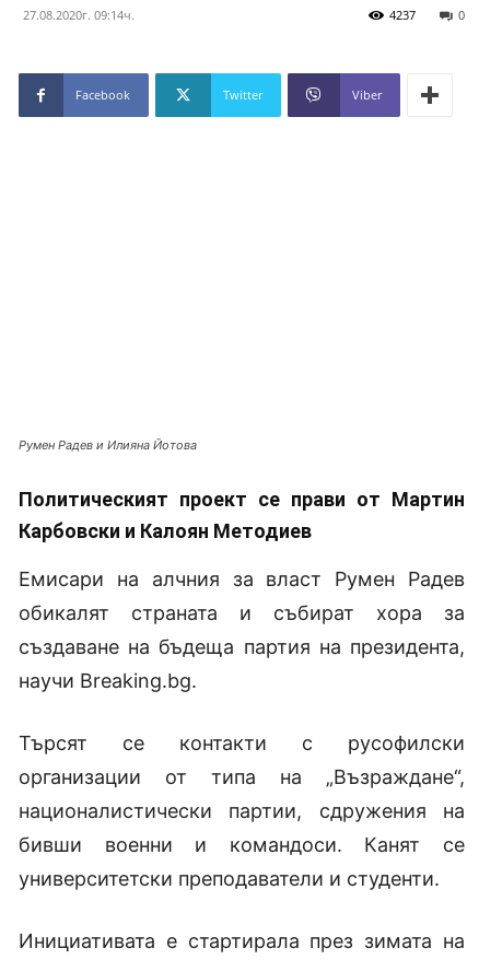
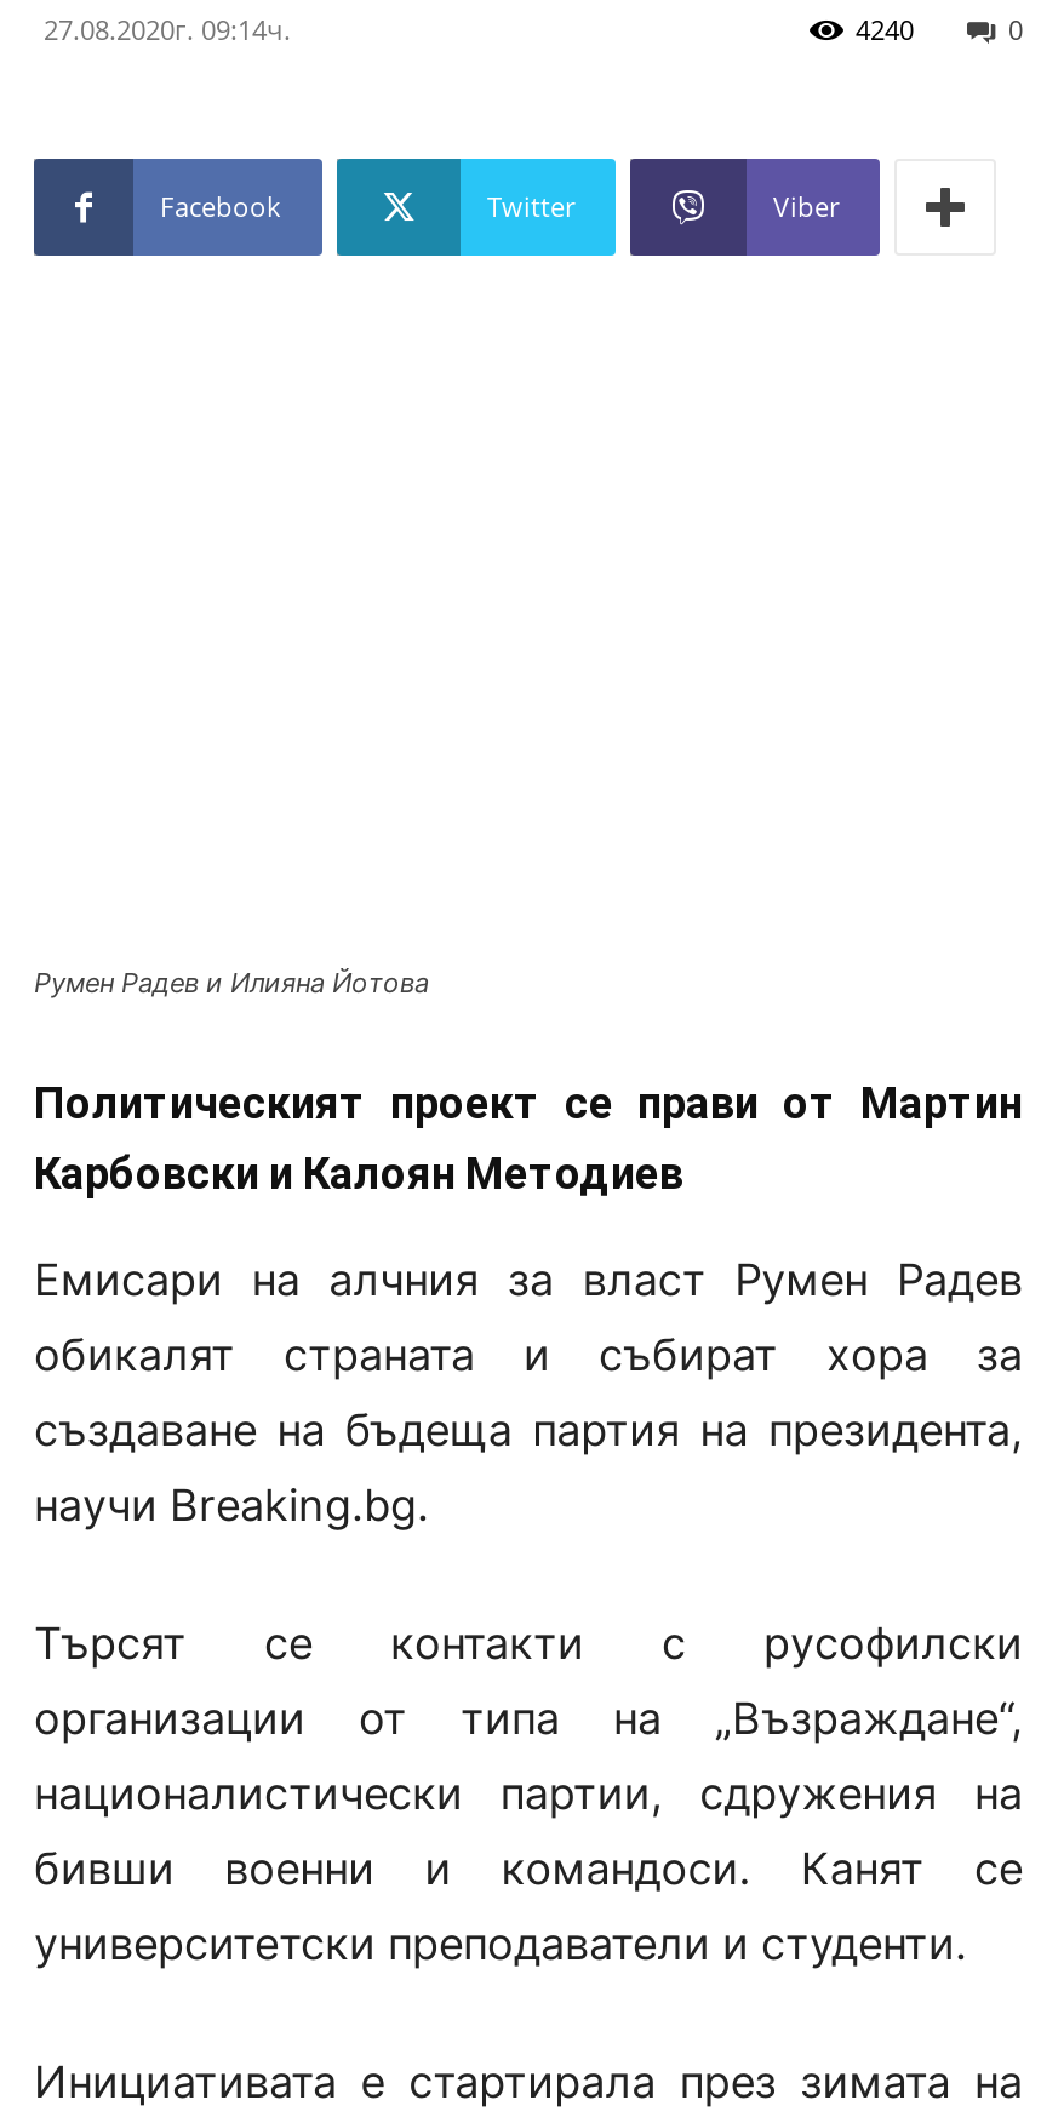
- 4237
+ 4240
